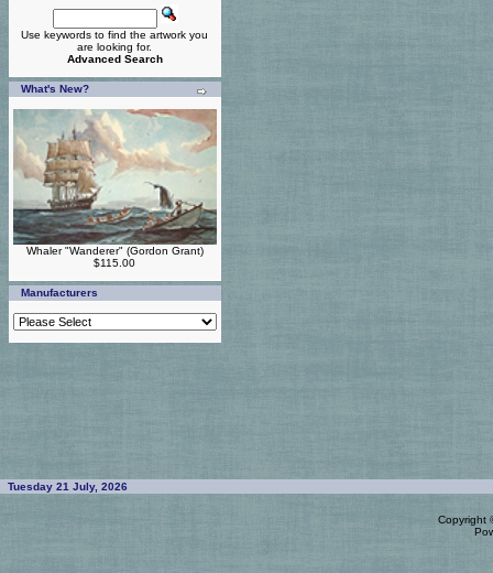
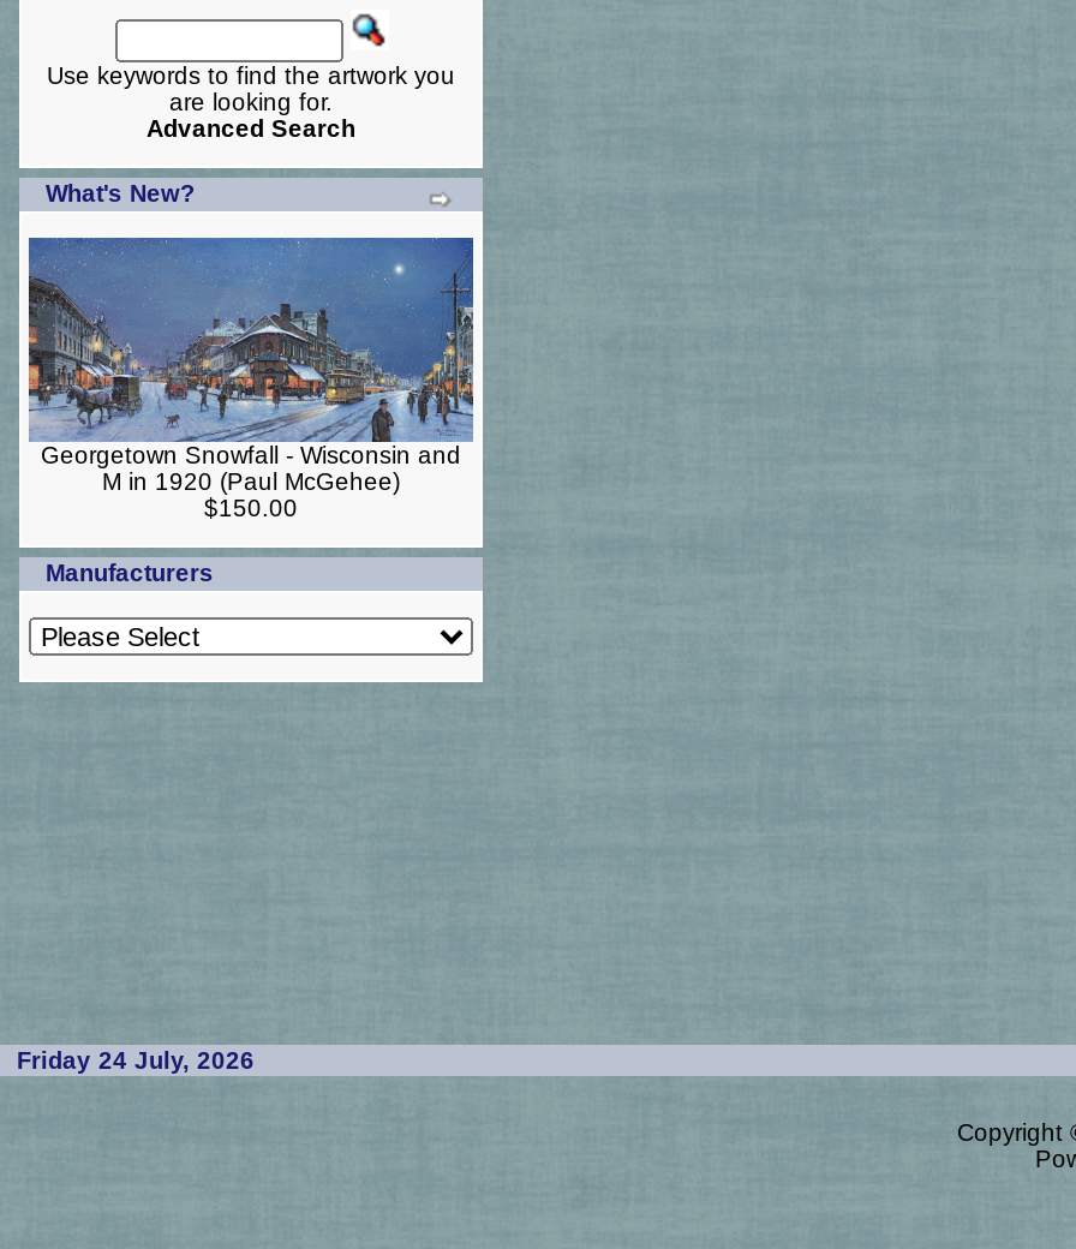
- [image]
+ [image]

- Whaler "Wanderer" (Gordon Grant)
- $115.00
+ Georgetown Snowfall - Wisconsin and
+ M in 1920 (Paul McGehee)
+ $150.00

moved up: Manufacturers

- Tuesday 21 July, 2026
+ Friday 24 July, 2026
